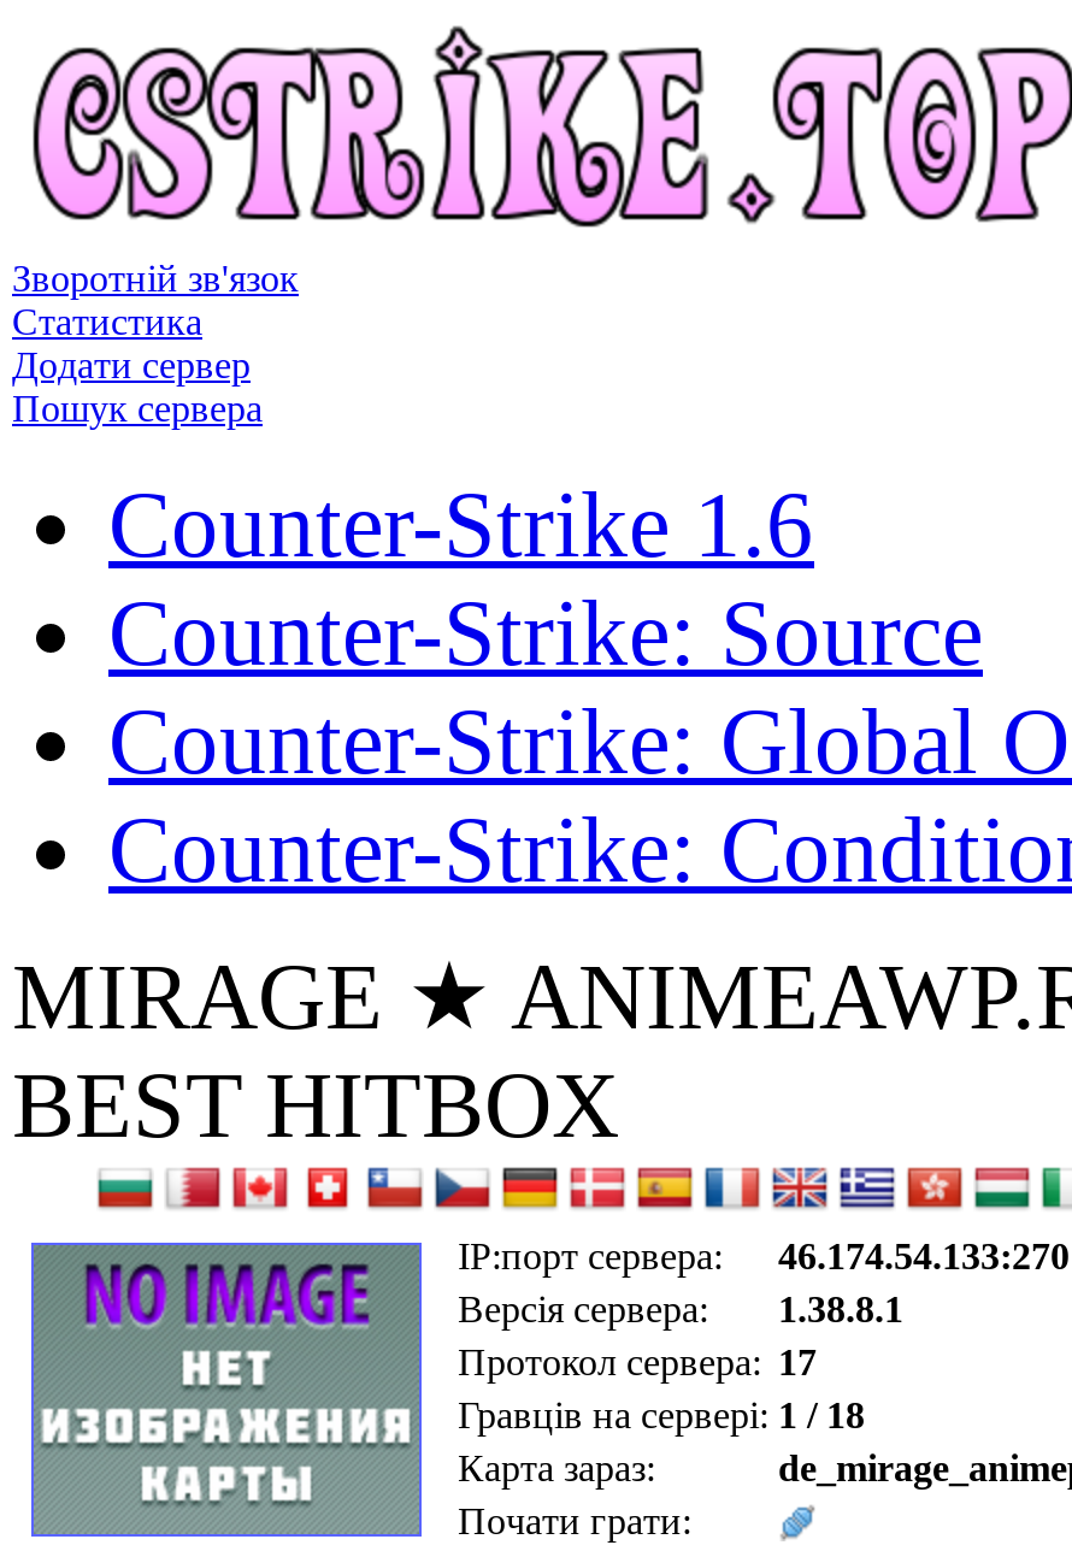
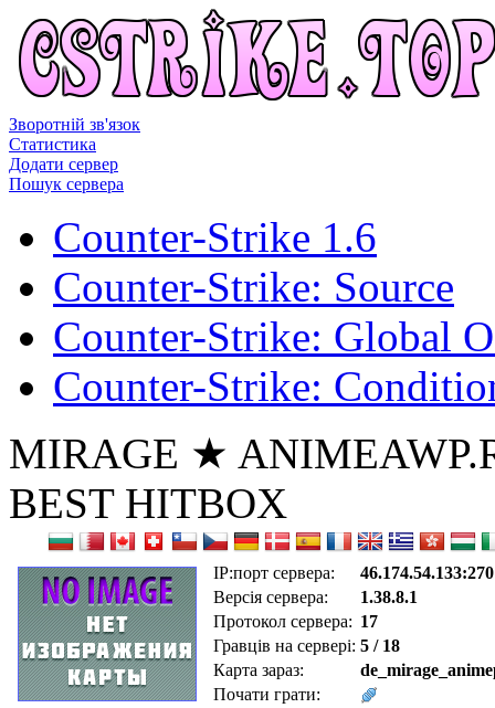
- Гравців на сервері: 1 / 18
+ Гравців на сервері: 5 / 18
